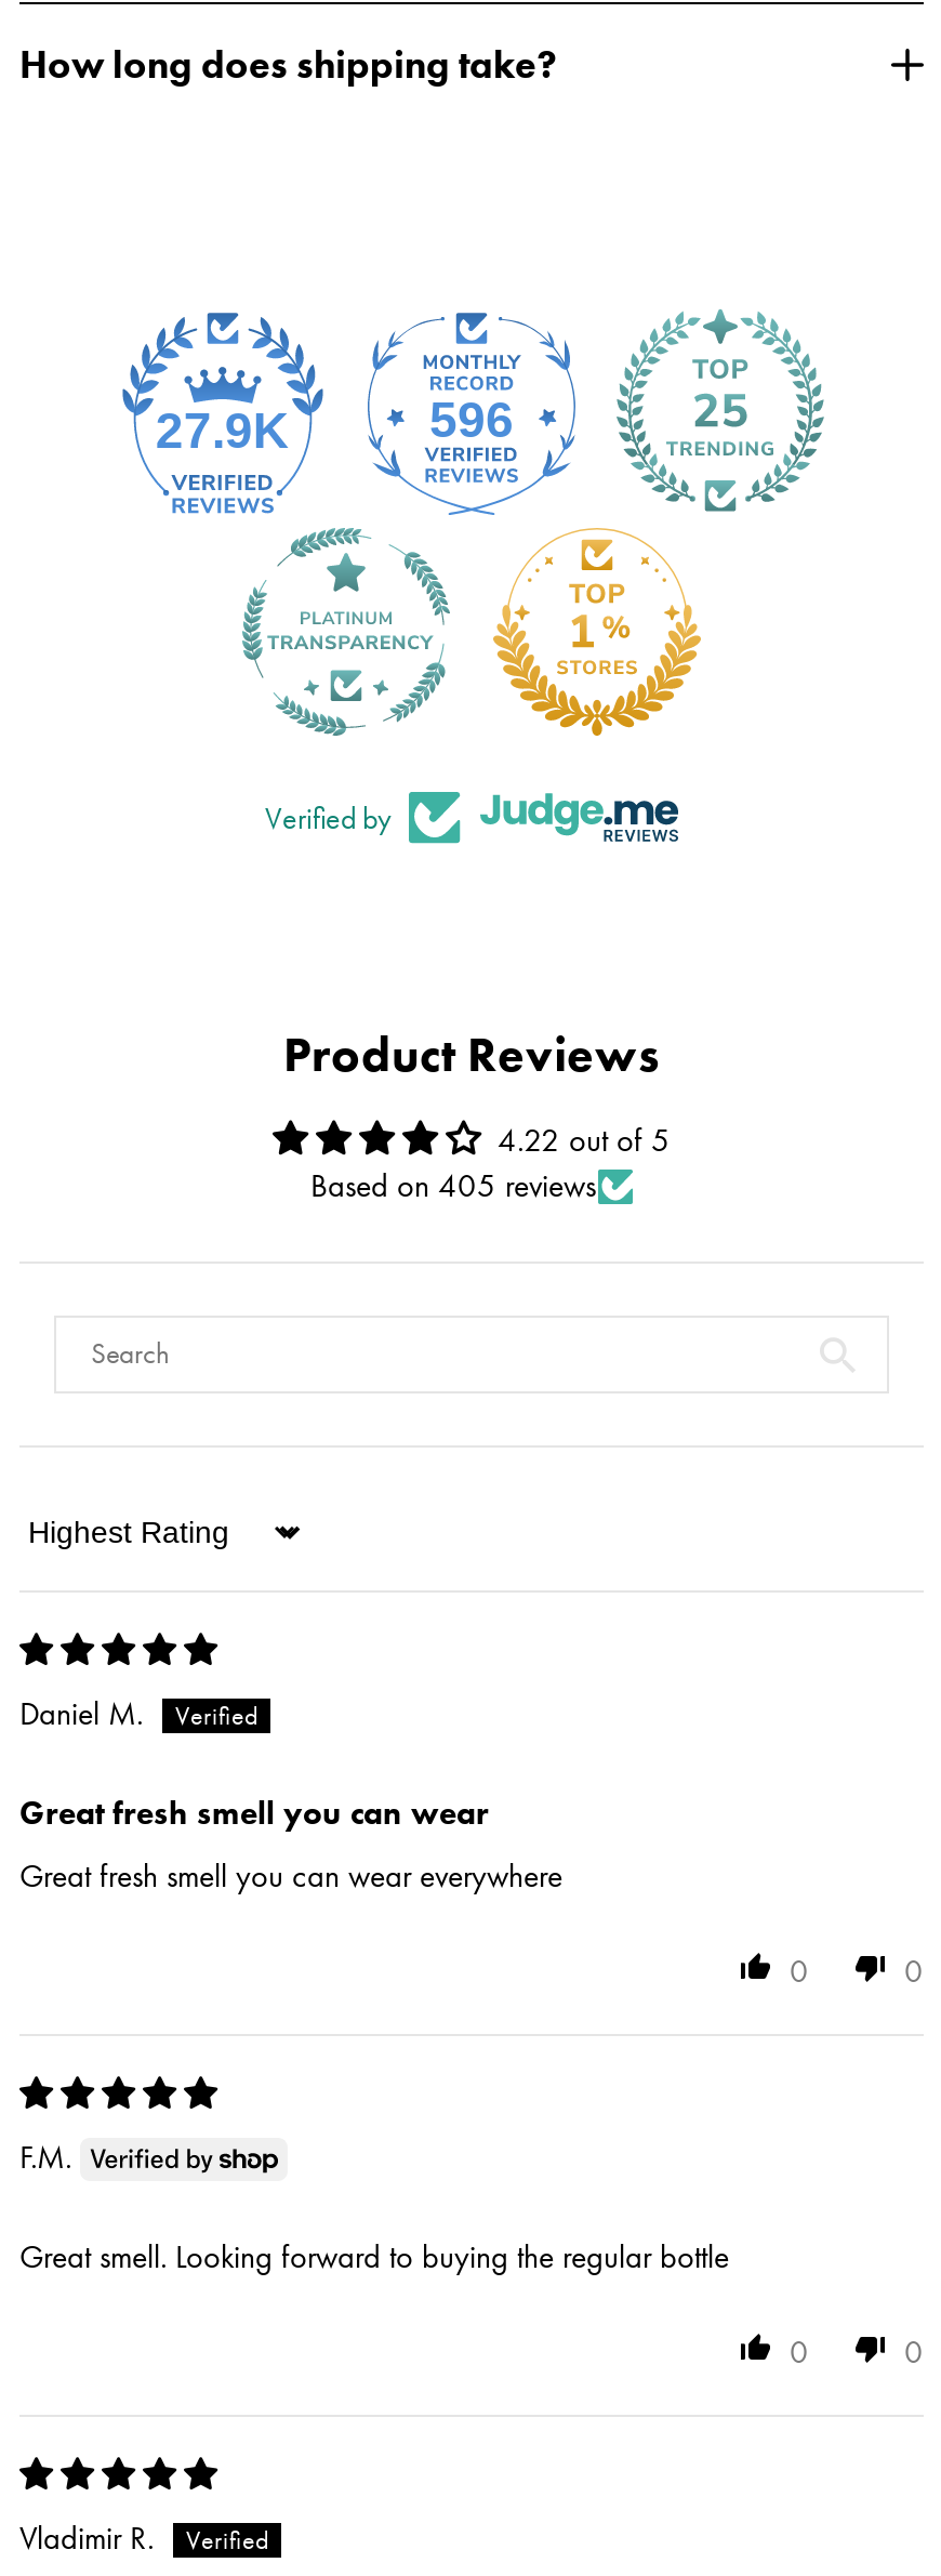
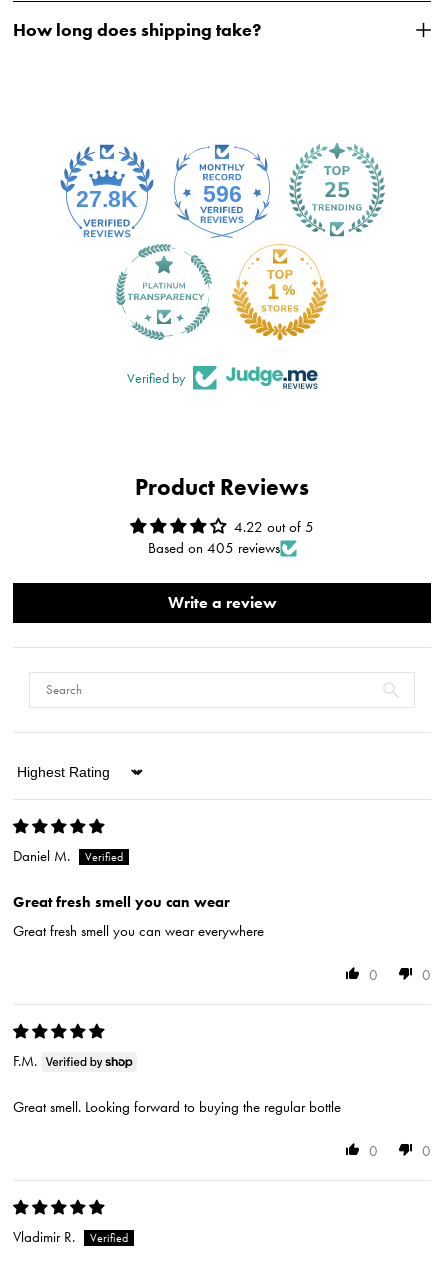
+ Write a review
